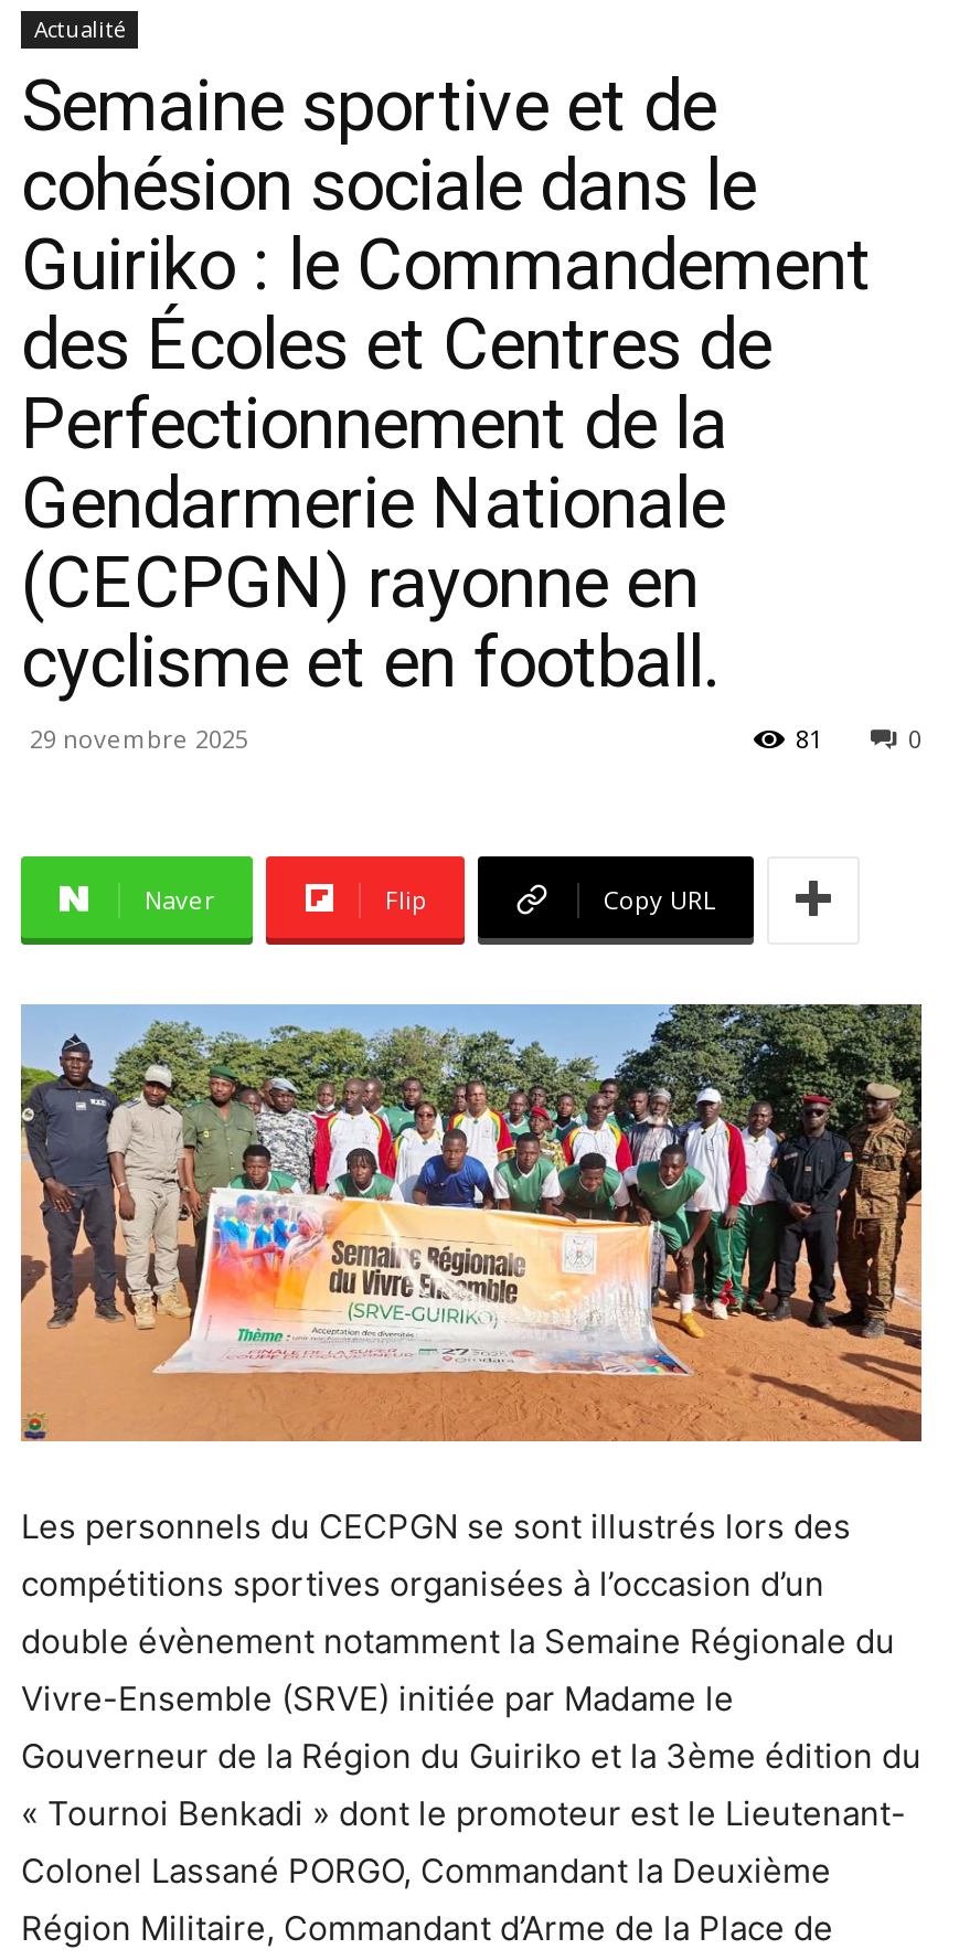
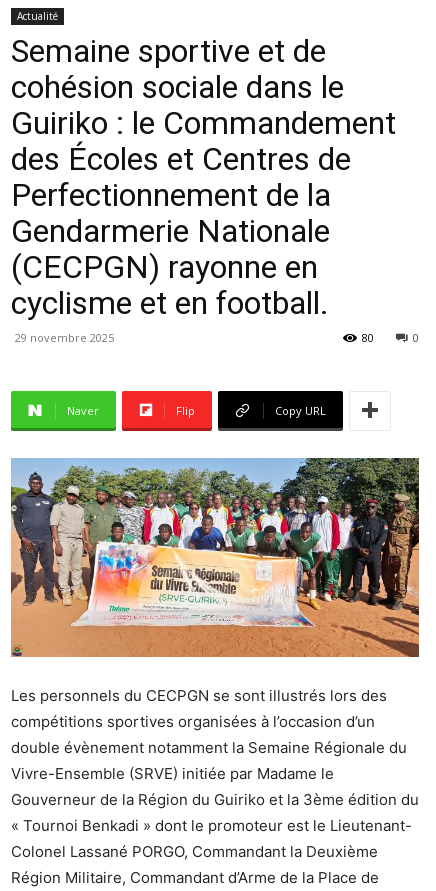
- 81
+ 80
